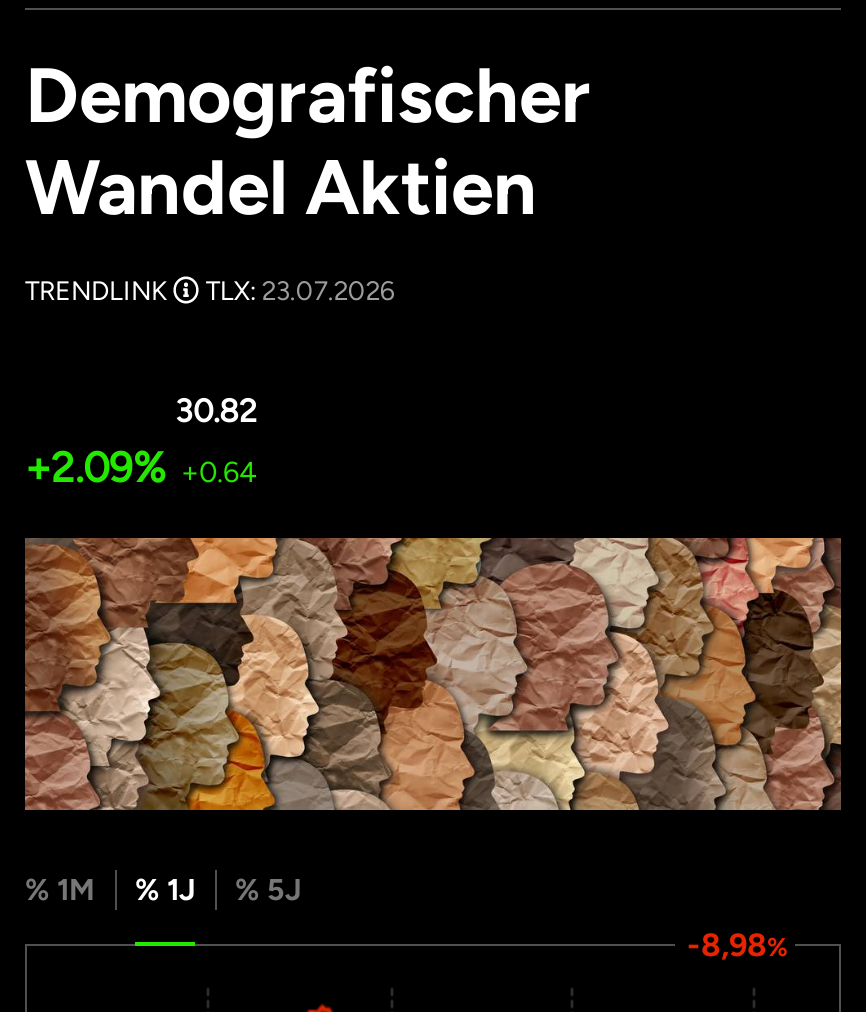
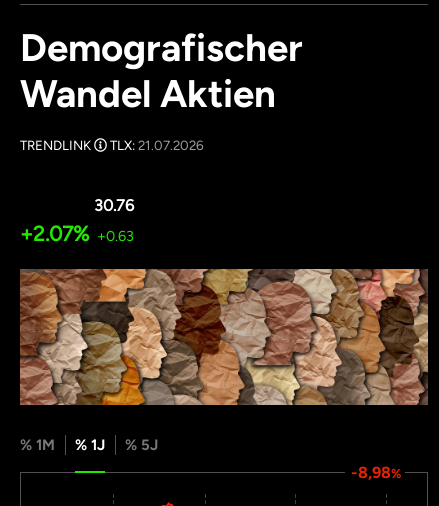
- TRENDLINK TLX: 23.07.2026
+ TRENDLINK TLX: 21.07.2026

- 30.82
+ 30.76

- +2.09% +0.64
+ +2.07% +0.63
